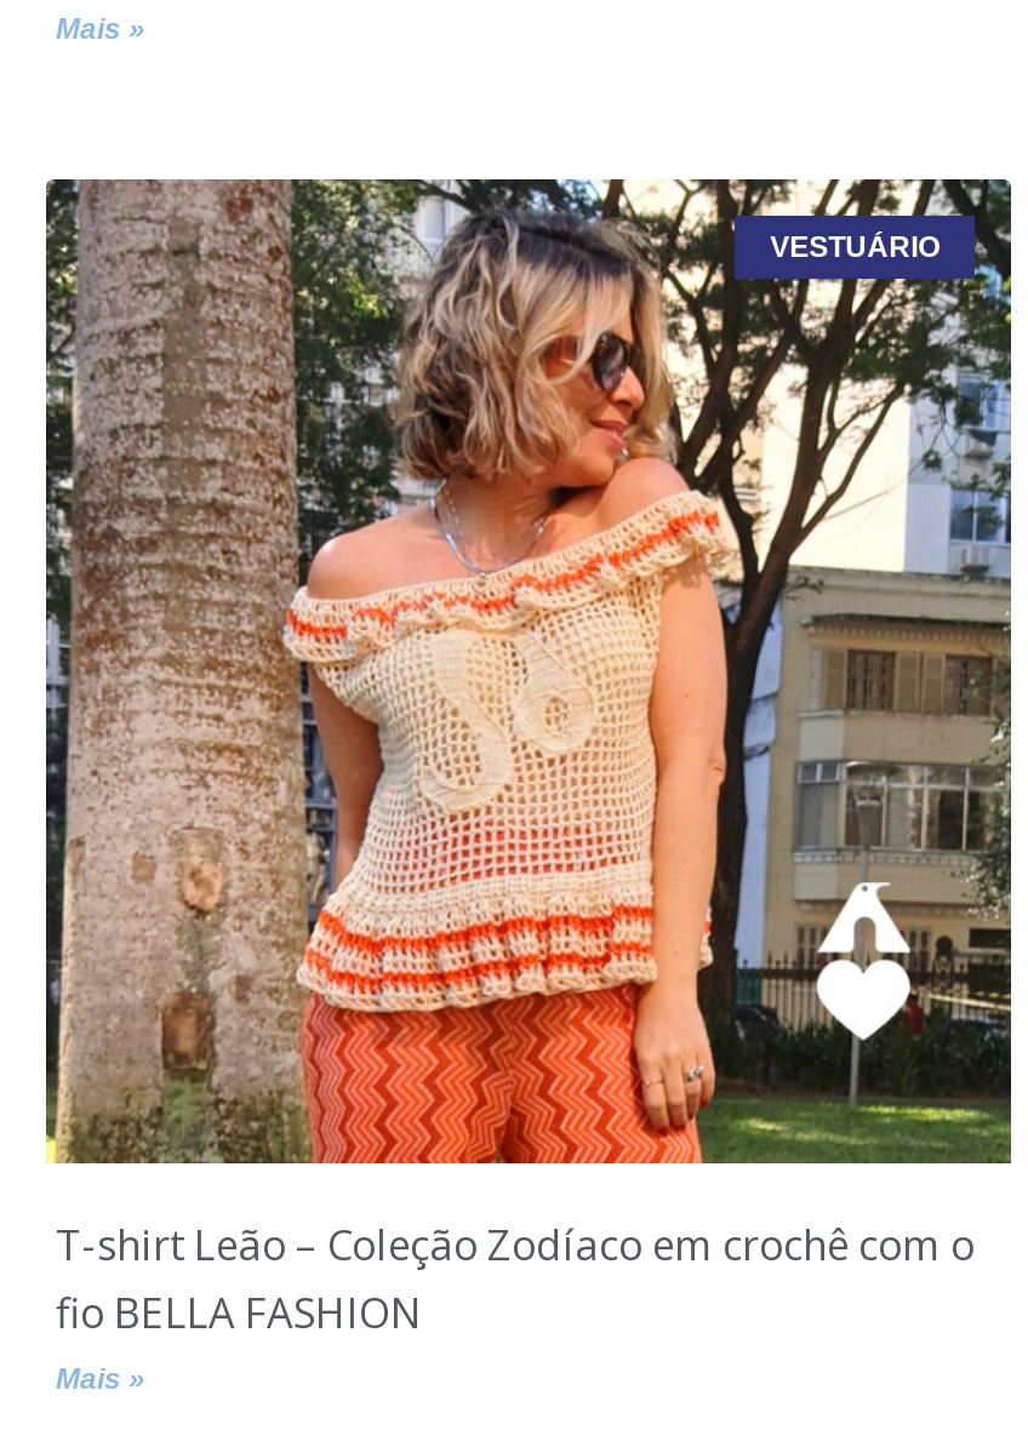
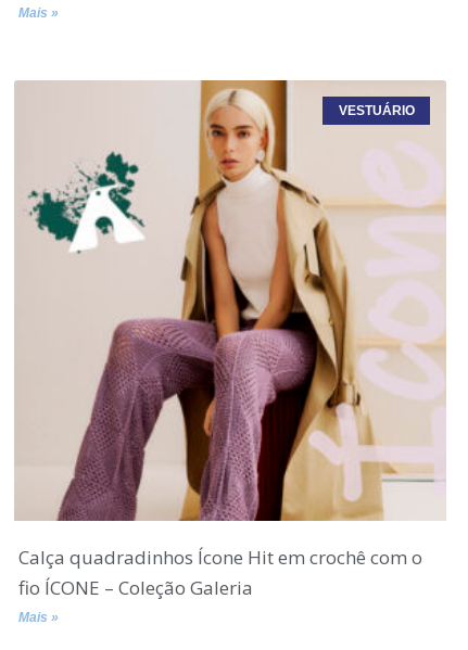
- [image]
- T-shirt Leão – Coleção Zodíaco em crochê com o
- fio BELLA FASHION
+ [image]
+ Calça quadradinhos Ícone Hit em crochê com o
+ fio ÍCONE – Coleção Galeria
